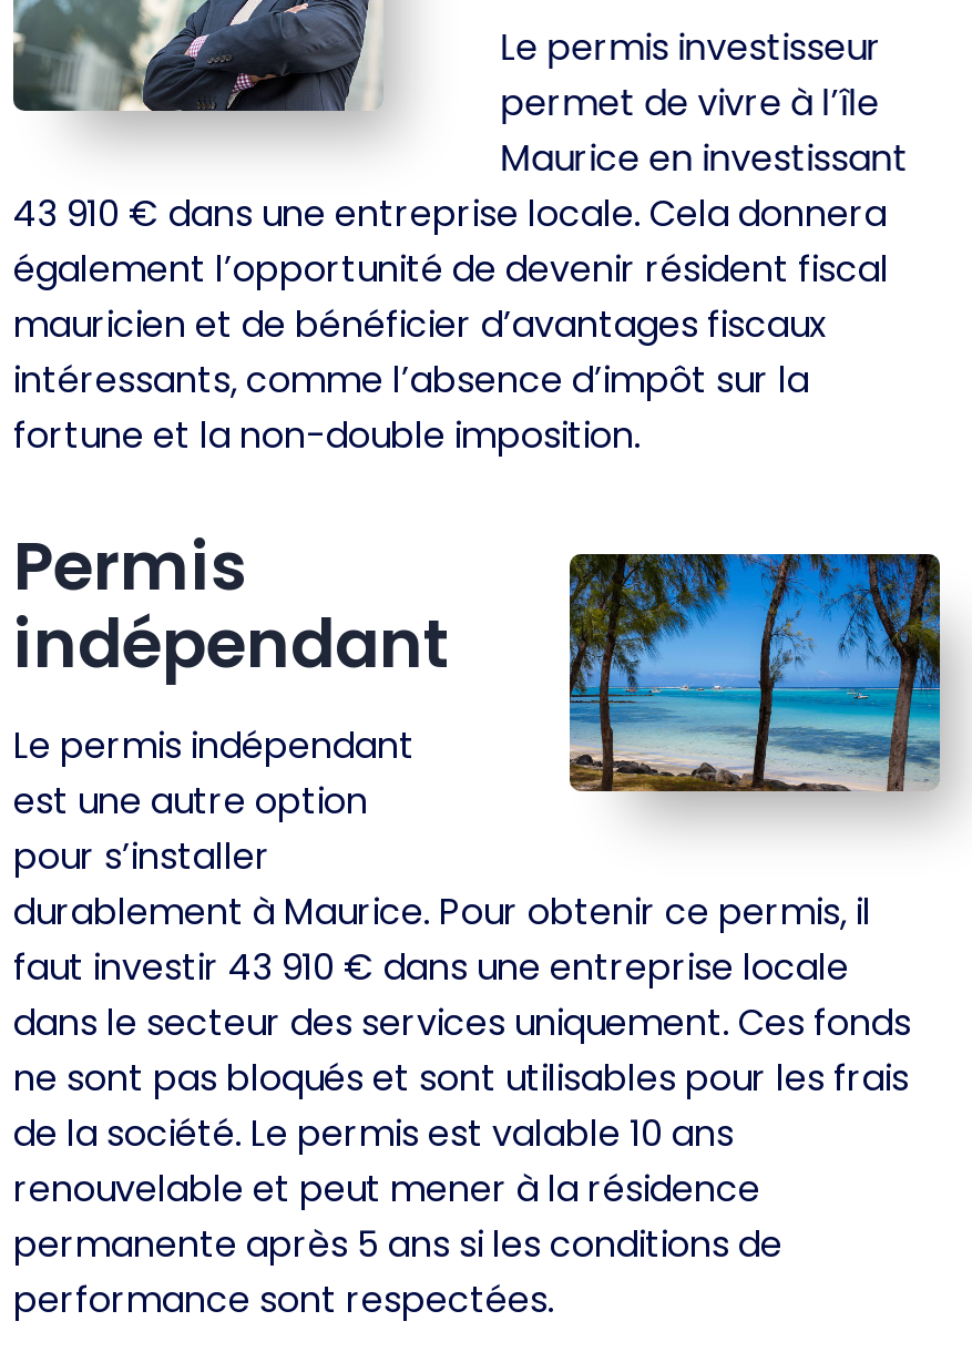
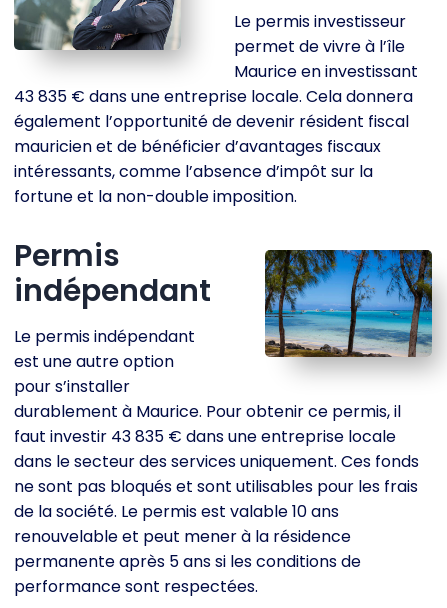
- 43 910 € dans une entreprise locale. Cela donnera
+ 43 835 € dans une entreprise locale. Cela donnera

- faut investir 43 910 € dans une entreprise locale
+ faut investir 43 835 € dans une entreprise locale
